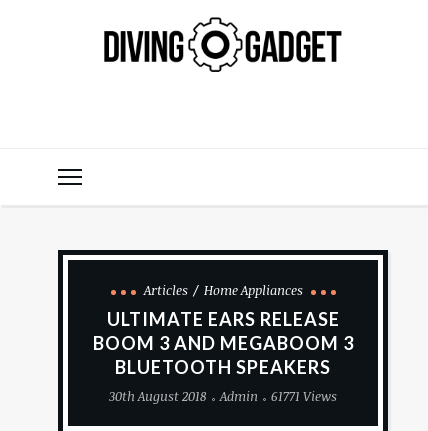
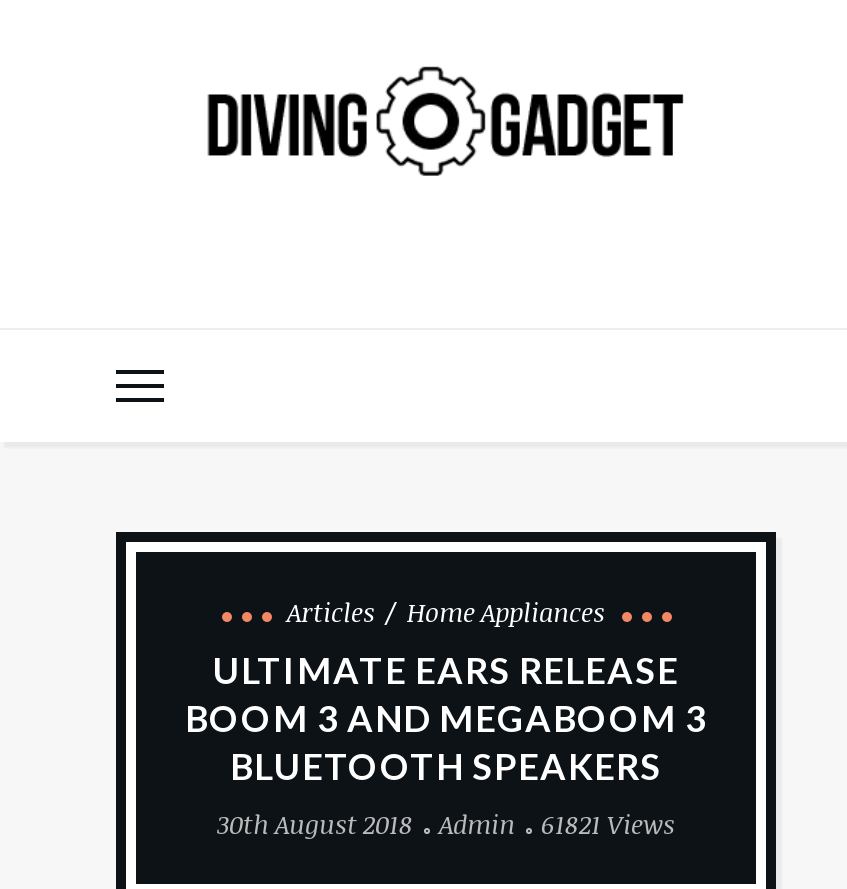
- 30th August 2018 Admin 61771 Views
+ 30th August 2018 Admin 61821 Views
